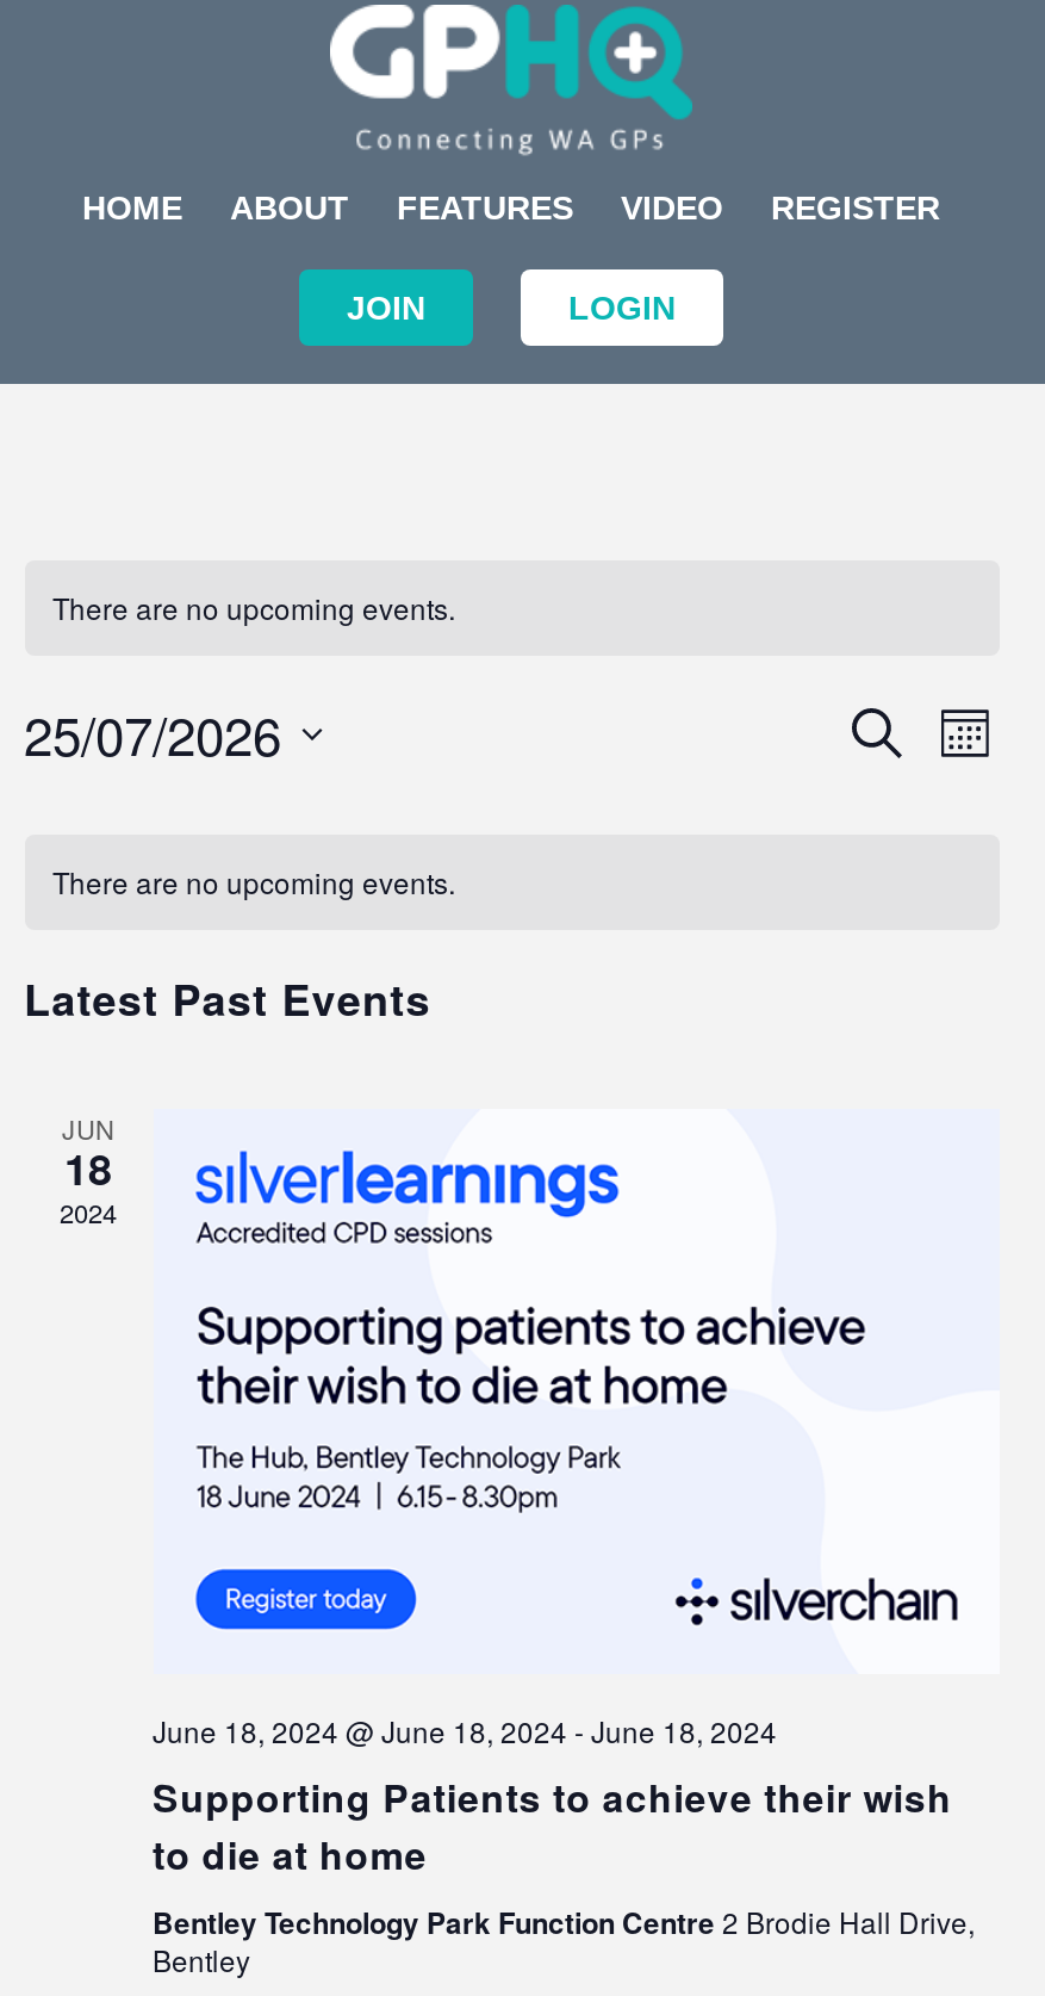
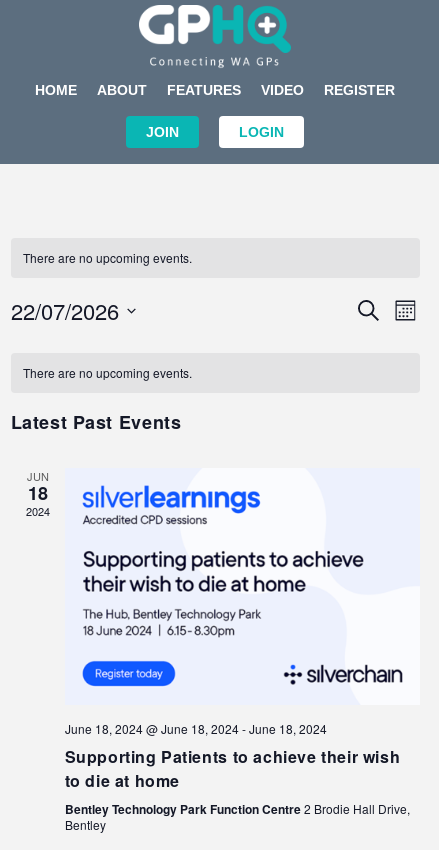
- 25/07/2026
+ 22/07/2026
